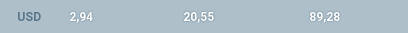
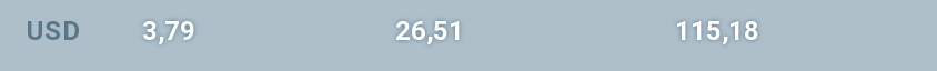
- USD 2,94
+ USD 3,79

- 20,55
+ 26,51

- 89,28
+ 115,18
